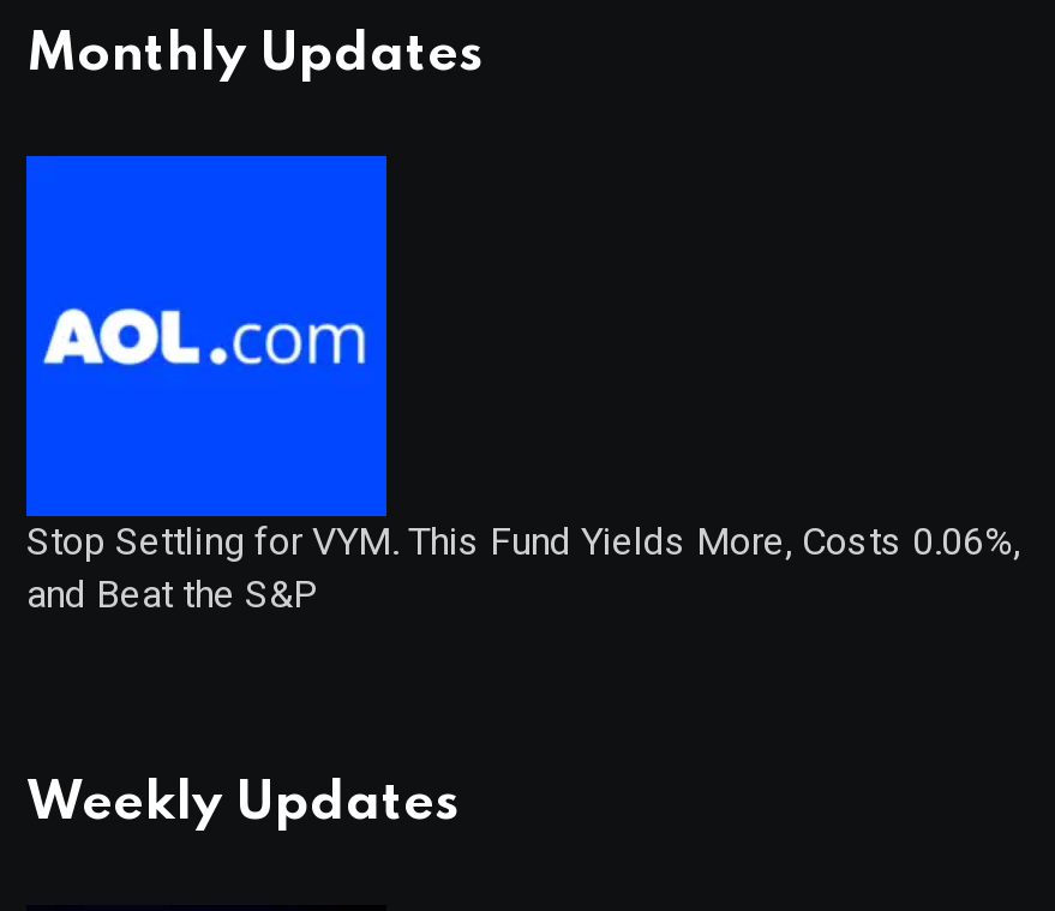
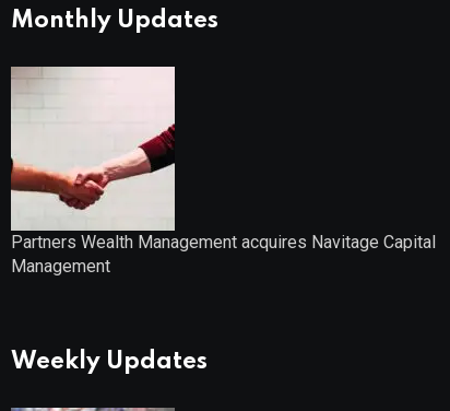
- [image]
- Stop Settling for VYM. This Fund Yields More, Costs 0.06%,
- and Beat the S&P
+ [image]
+ Partners Wealth Management acquires Navitage Capital
+ Management
